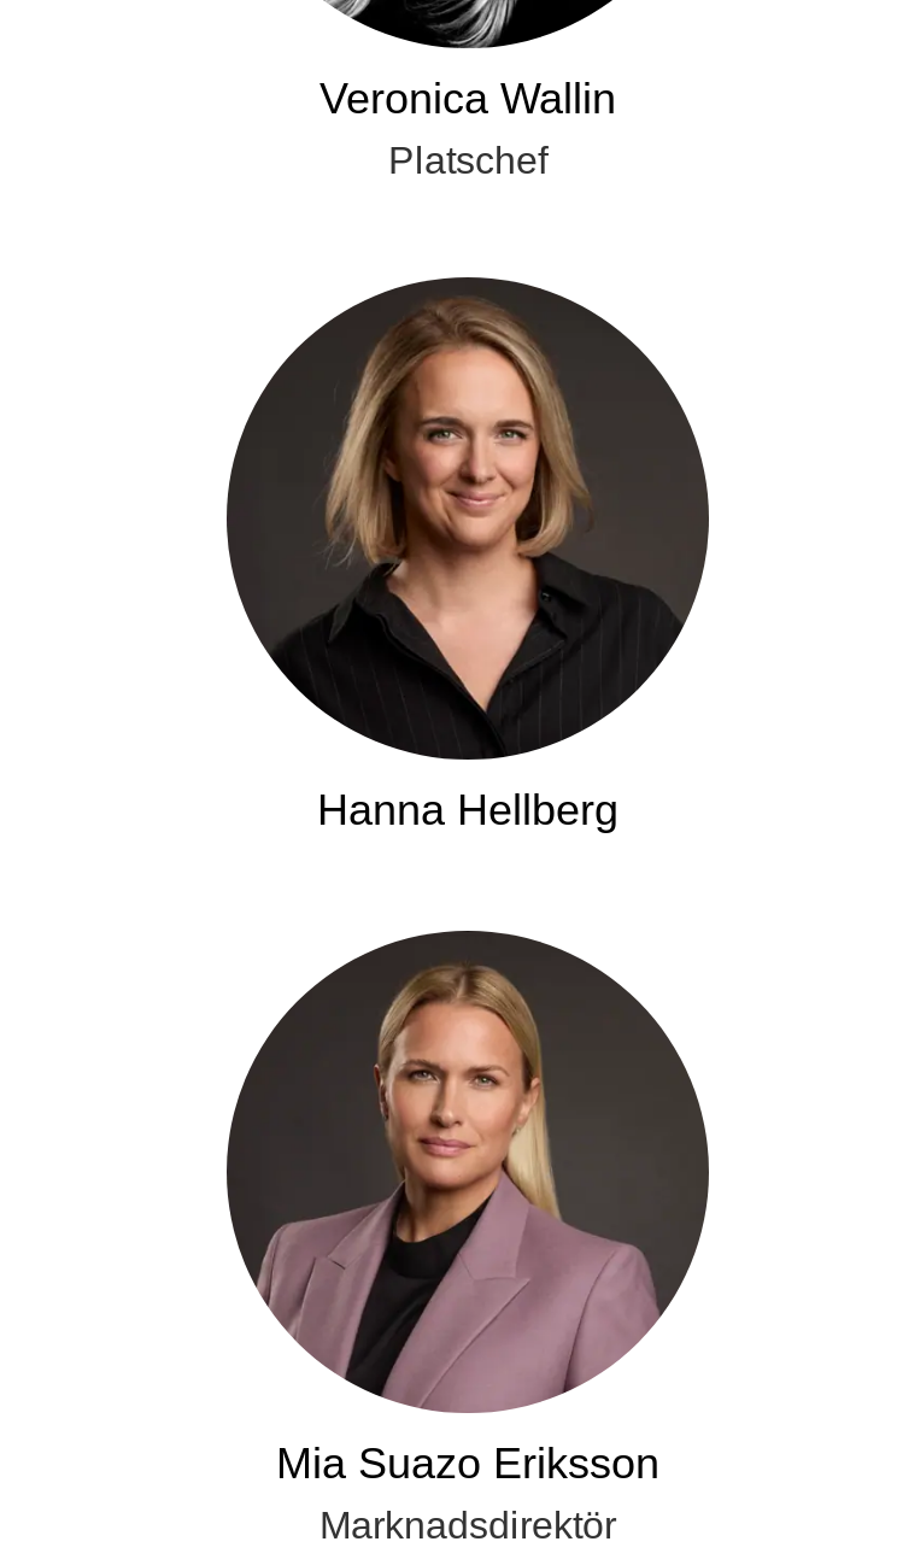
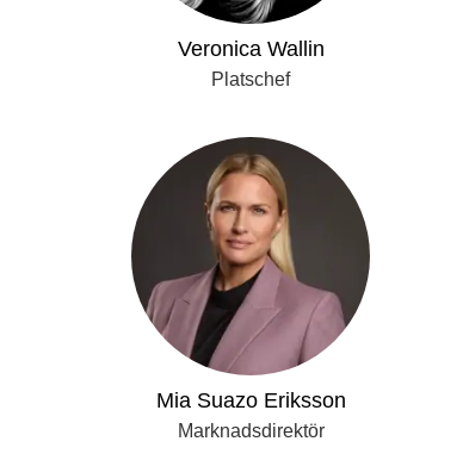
- [image]
- Hanna Hellberg
